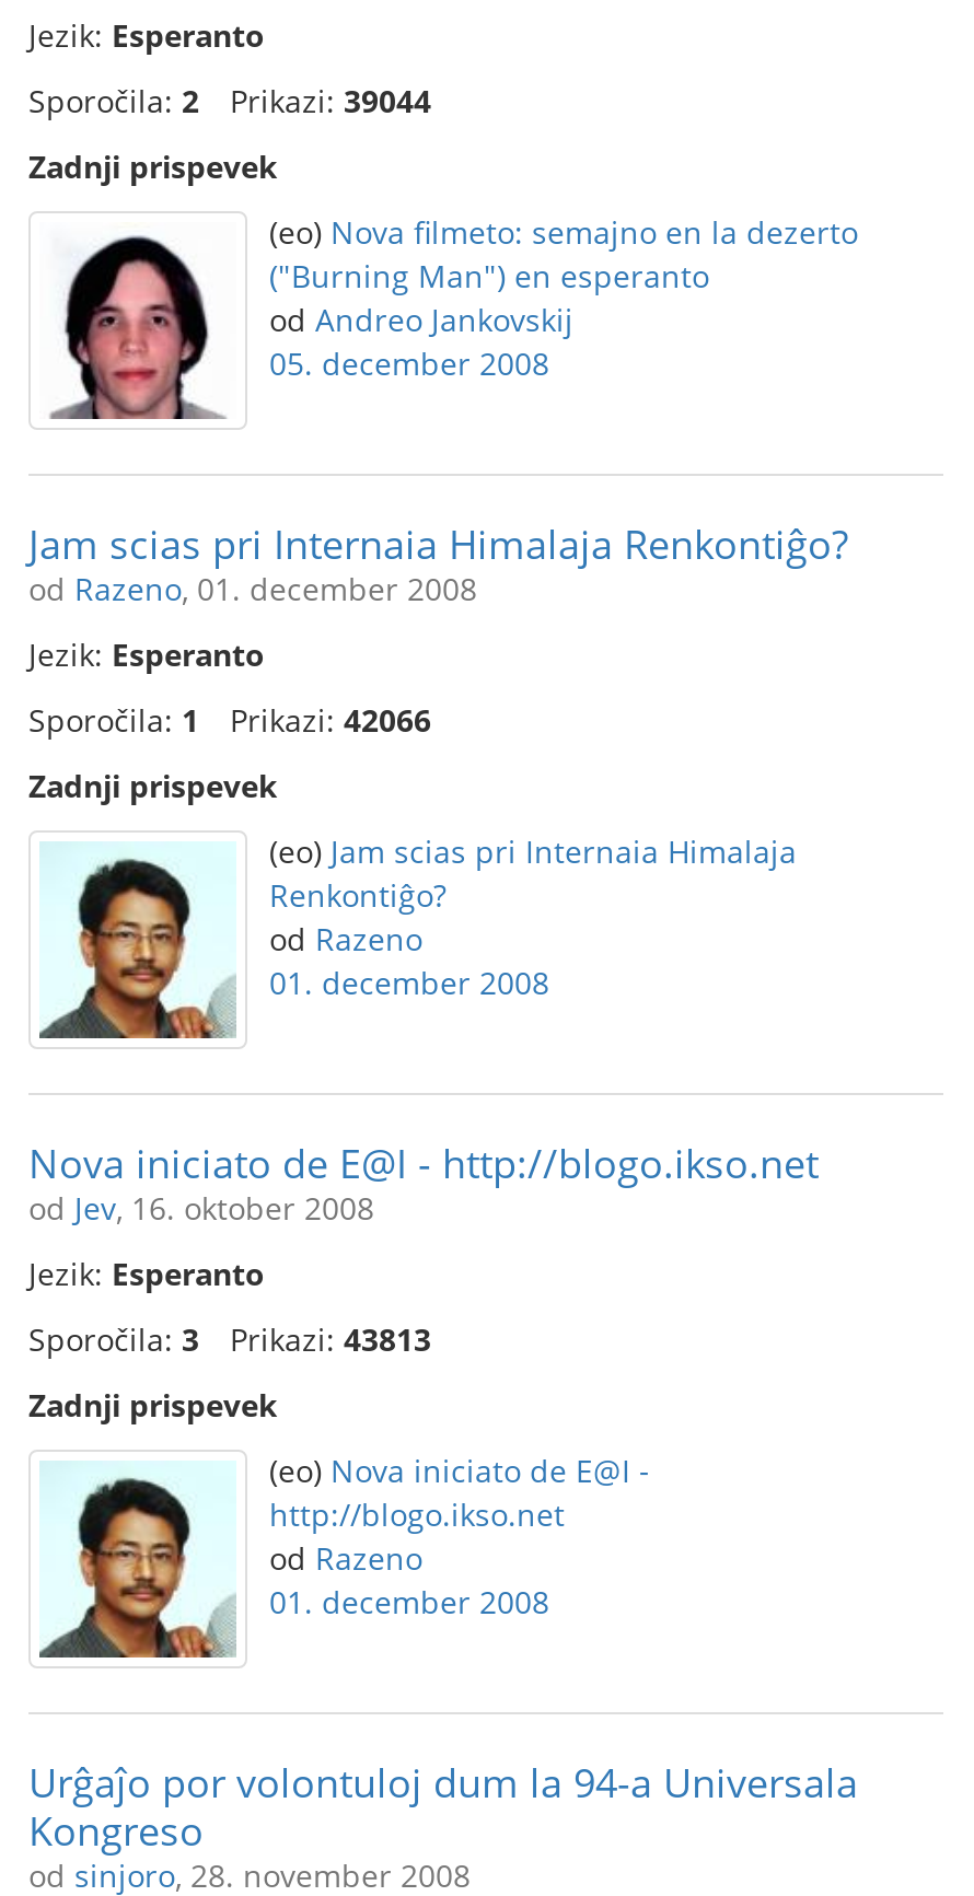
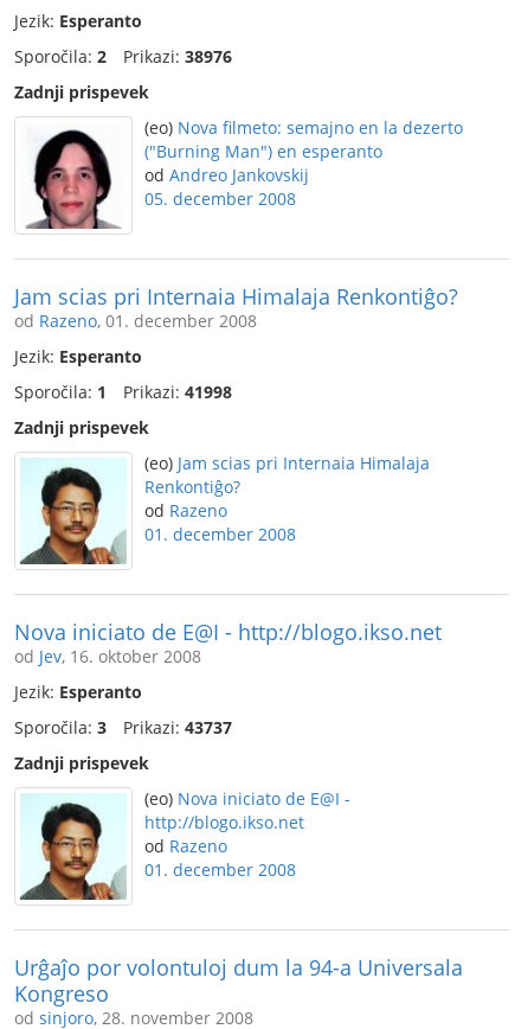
- Sporočila: 2 Prikazi: 39044
+ Sporočila: 2 Prikazi: 38976

- Sporočila: 1 Prikazi: 42066
+ Sporočila: 1 Prikazi: 41998

- Sporočila: 3 Prikazi: 43813
+ Sporočila: 3 Prikazi: 43737
